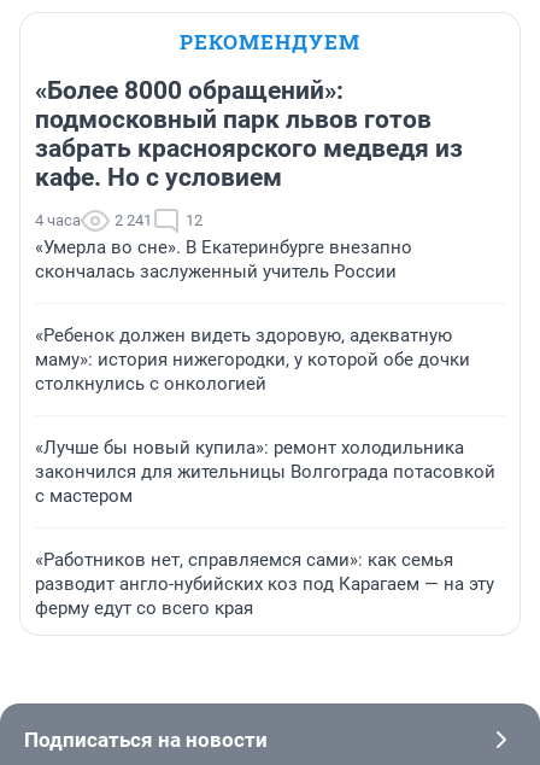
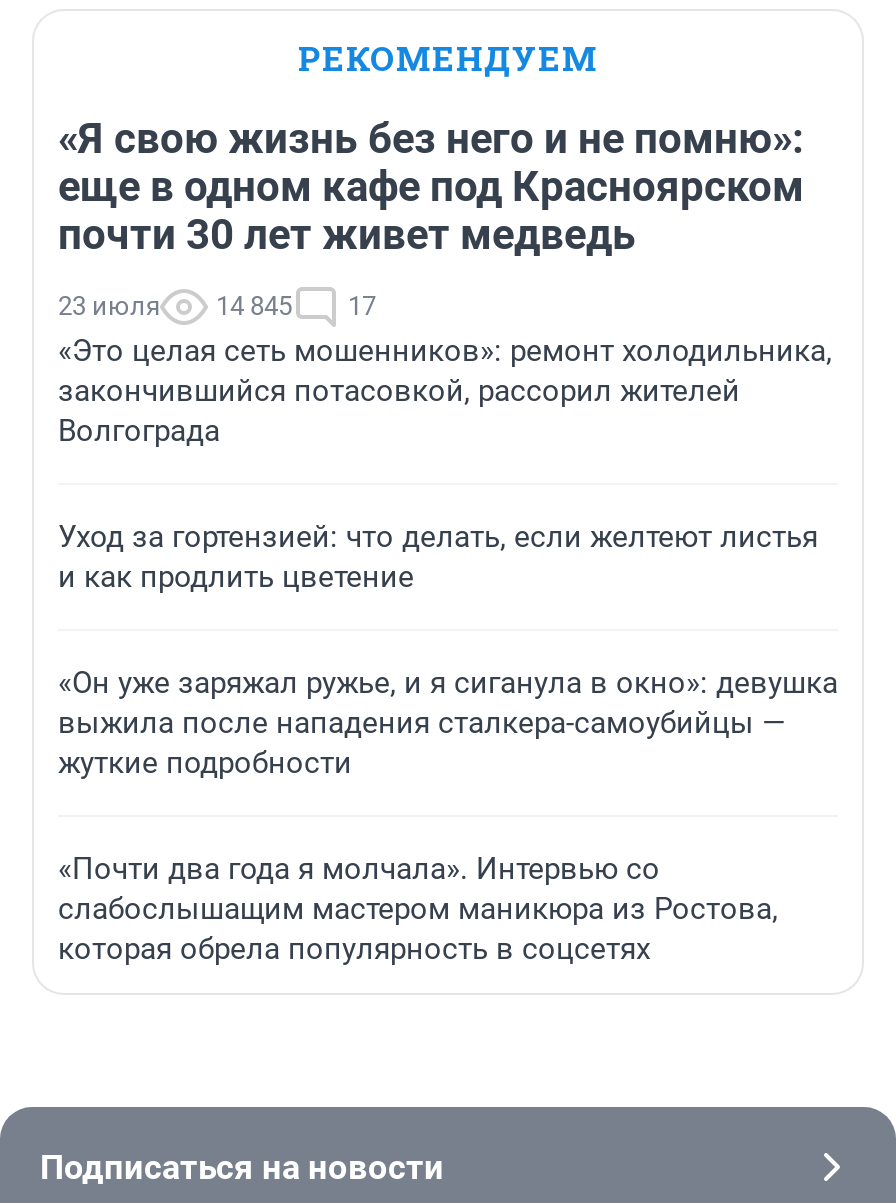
- «Более 8000 обращений»:
- подмосковный парк львов готов
- забрать красноярского медведя из
- кафе. Но с условием
+ «Я свою жизнь без него и не помню»:
+ еще в одном кафе под Красноярском
+ почти 30 лет живет медведь

- 4 часа
- 2 241
- 12
- «Умерла во сне». В Екатеринбурге внезапно
- скончалась заслуженный учитель России
+ 23 июля
+ 14 845
+ 17
+ «Это целая сеть мошенников»: ремонт холодильника,
+ закончившийся потасовкой, рассорил жителей
+ Волгограда

- «Ребенок должен видеть здоровую, адекватную
- маму»: история нижегородки, у которой обе дочки
- столкнулись с онкологией
+ Уход за гортензией: что делать, если желтеют листья
+ и как продлить цветение

- «Лучше бы новый купила»: ремонт холодильника
- закончился для жительницы Волгограда потасовкой
- с мастером
+ «Он уже заряжал ружье, и я сиганула в окно»: девушка
+ выжила после нападения сталкера-самоубийцы —
+ жуткие подробности

- «Работников нет, справляемся сами»: как семья
- разводит англо-нубийских коз под Карагаем — на эту
- ферму едут со всего края
+ «Почти два года я молчала». Интервью со
+ слабослышащим мастером маникюра из Ростова,
+ которая обрела популярность в соцсетях
